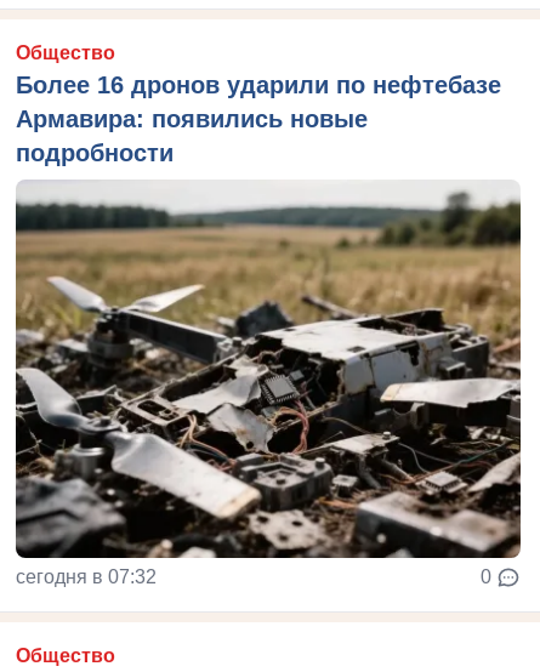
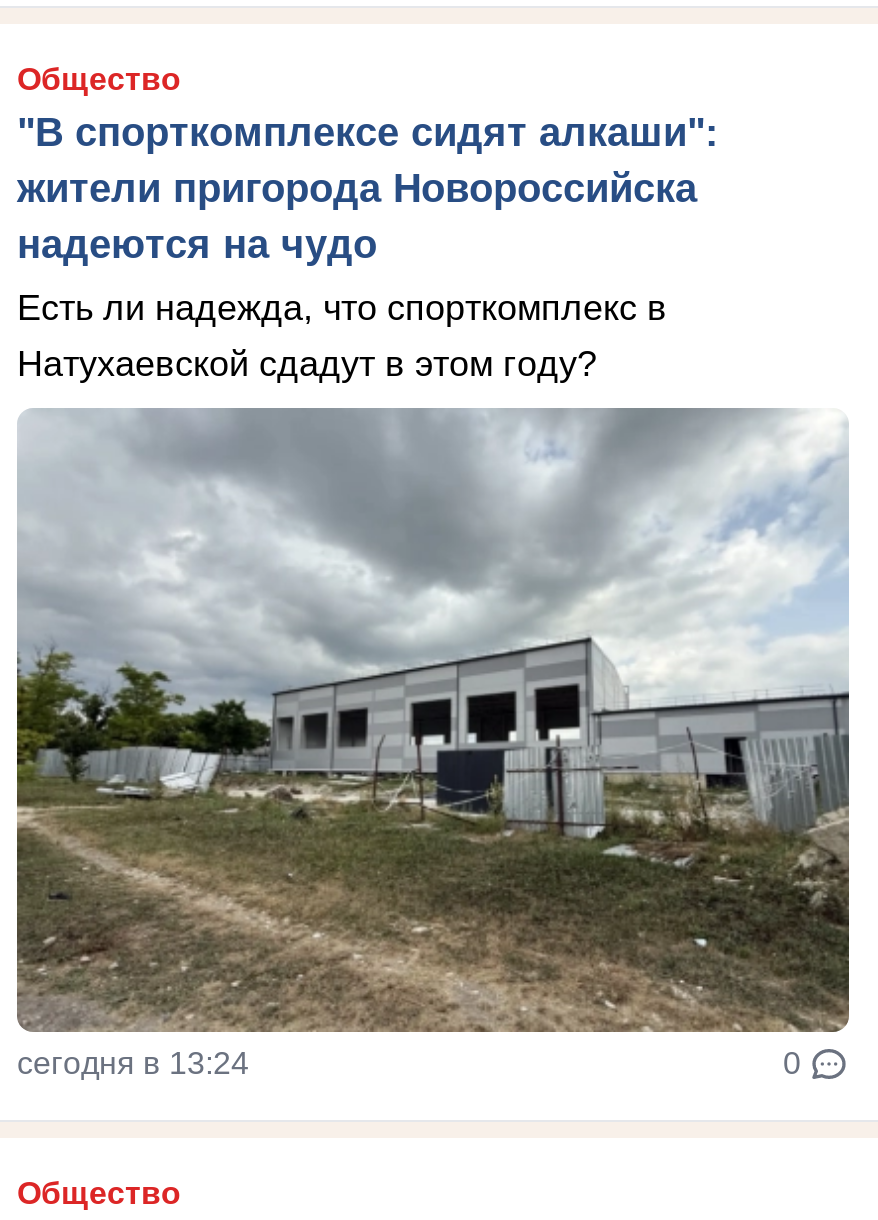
- Более 16 дронов ударили по нефтебазе
- Армавира: появились новые
- подробности
+ "В спорткомплексе сидят алкаши":
+ жители пригорода Новороссийска
+ надеются на чудо
+ Есть ли надежда, что спорткомплекс в
+ Натухаевской сдадут в этом году?

- [image]
- сегодня в 07:32
+ [image]
+ сегодня в 13:24
